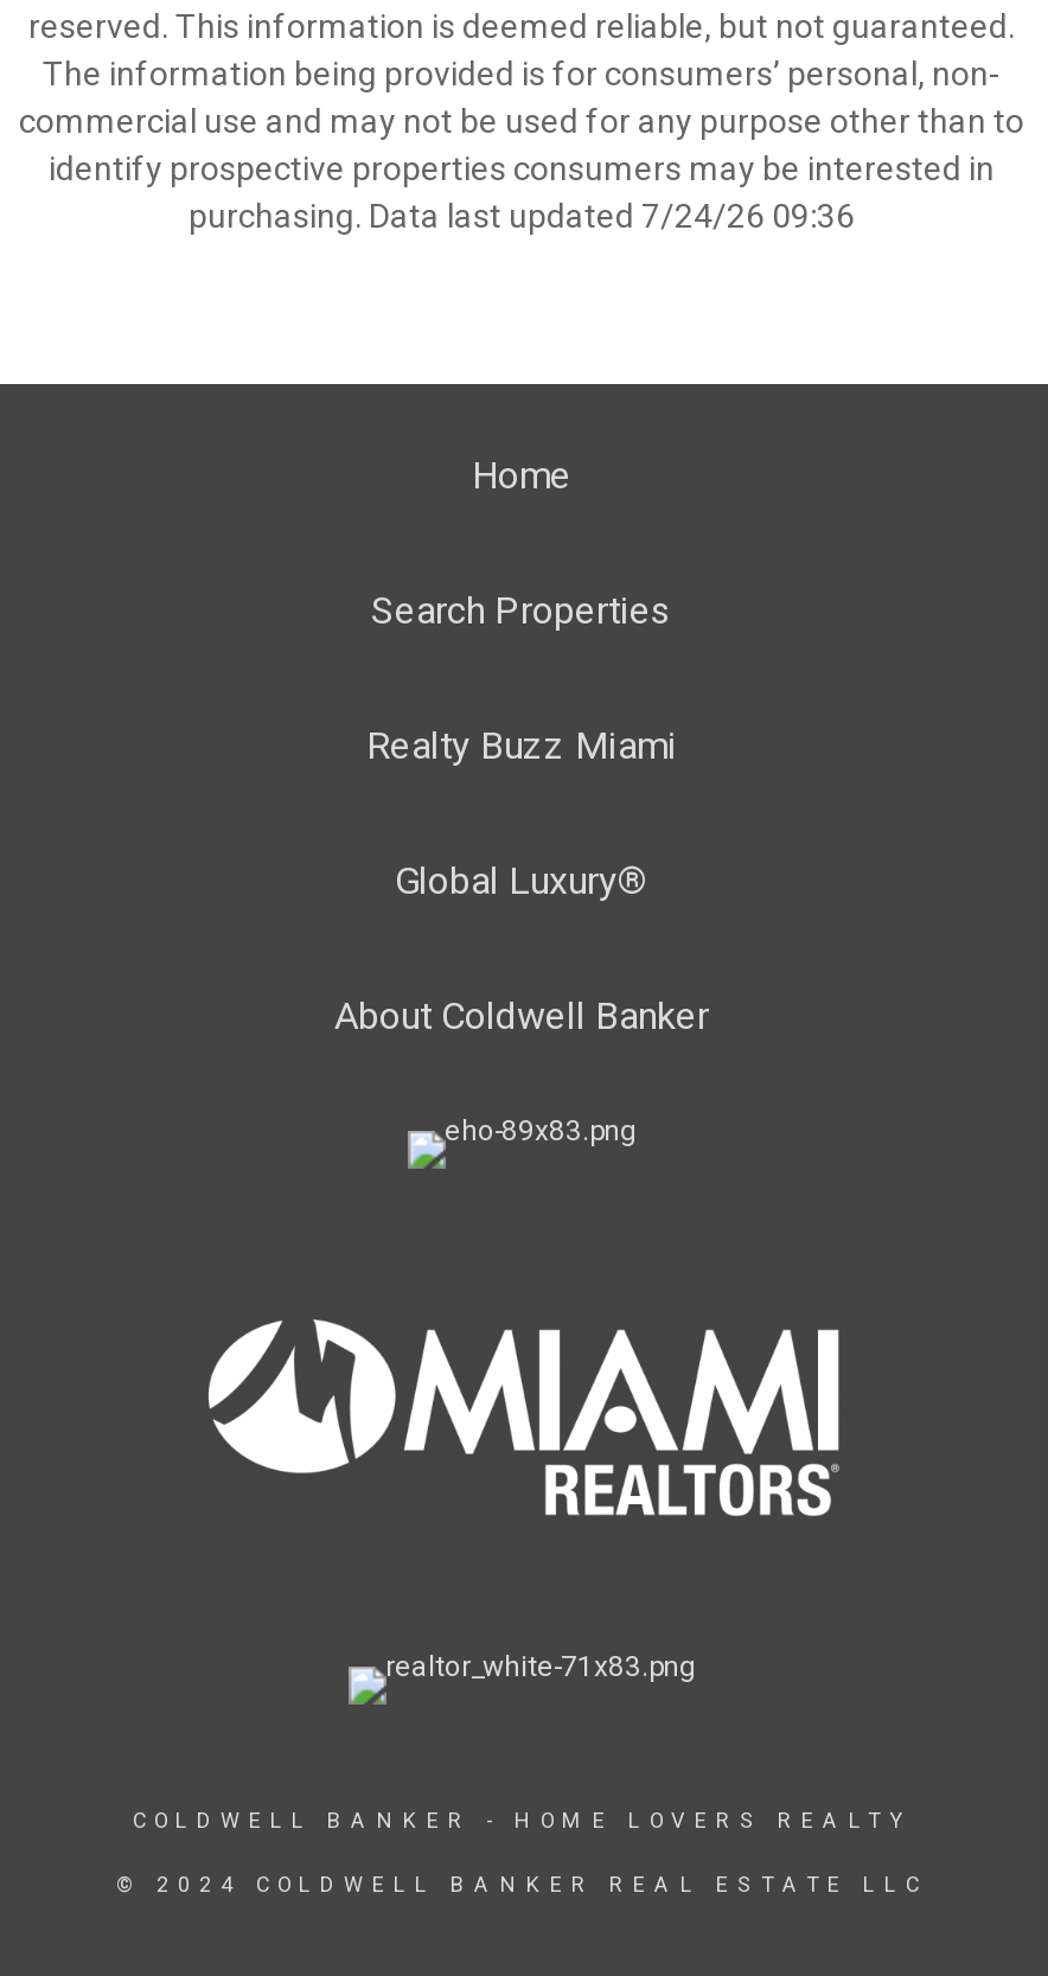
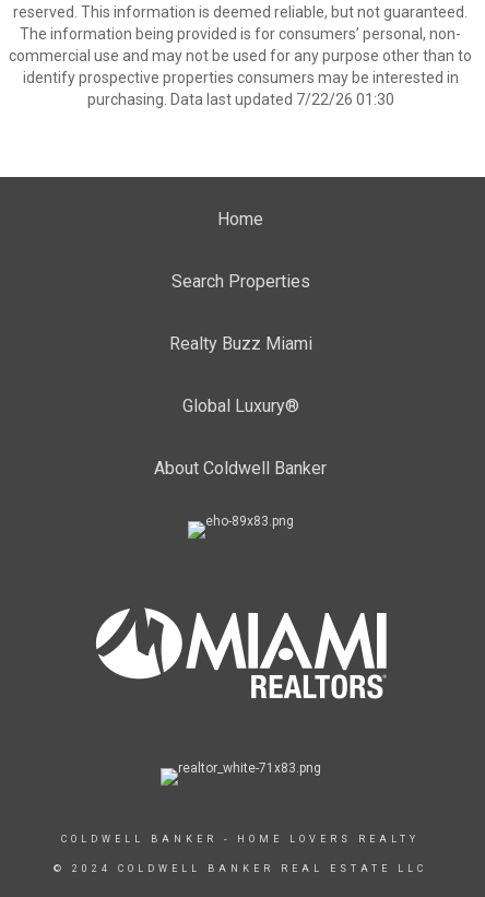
- purchasing. Data last updated 7/24/26 09:36
+ purchasing. Data last updated 7/22/26 01:30
